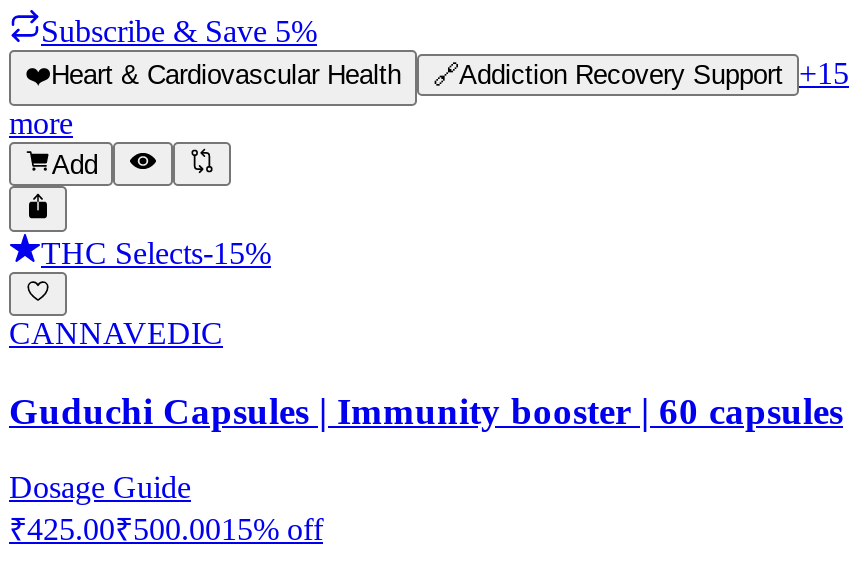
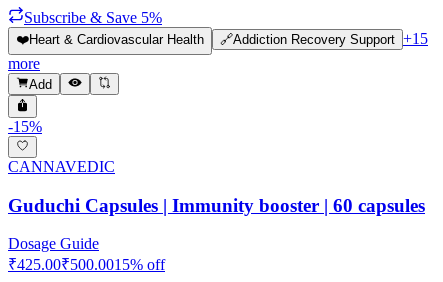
- THC Selects-15%
+ -15%
